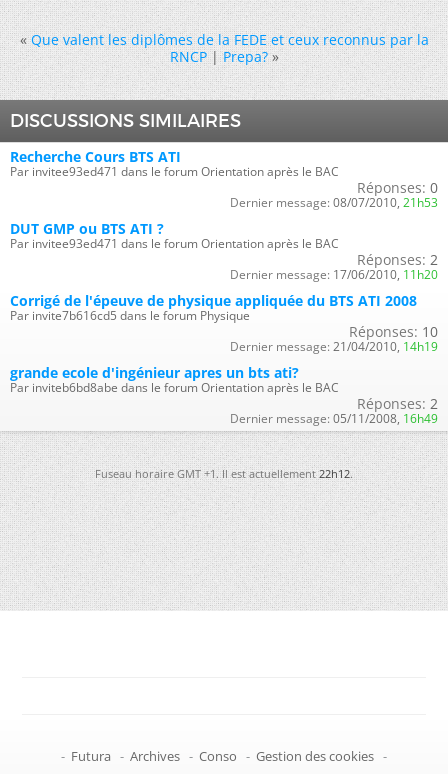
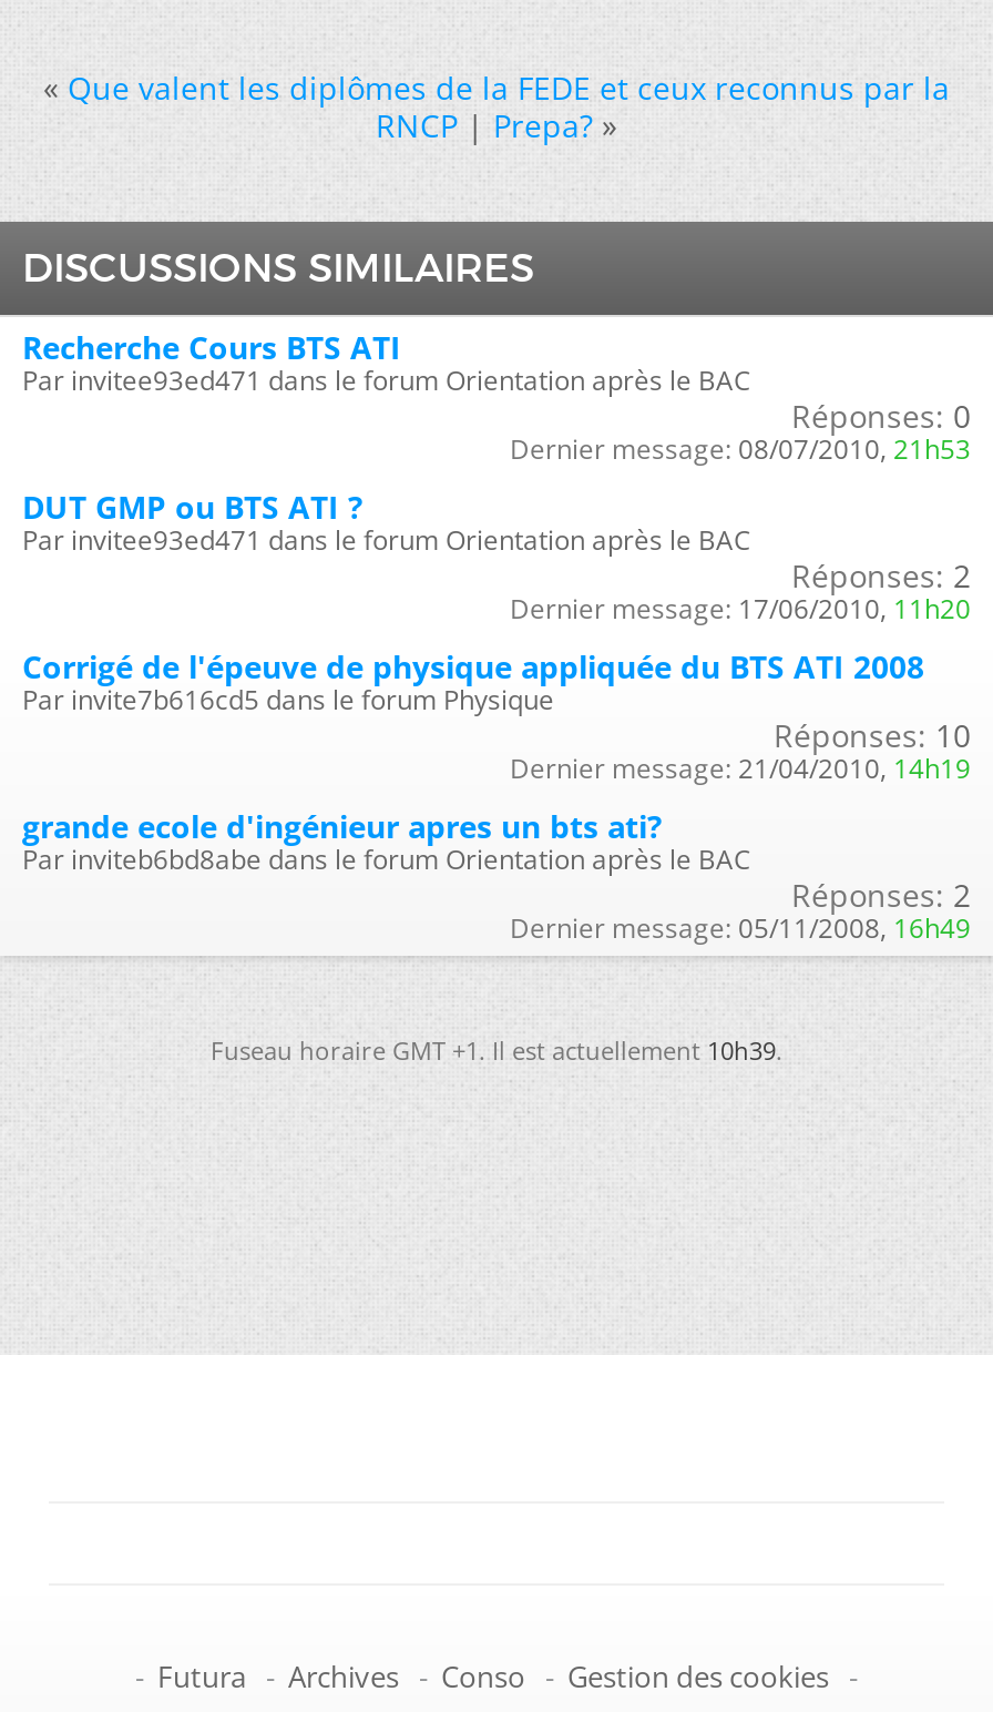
- Fuseau horaire GMT +1. Il est actuellement 22h12.
+ Fuseau horaire GMT +1. Il est actuellement 10h39.
